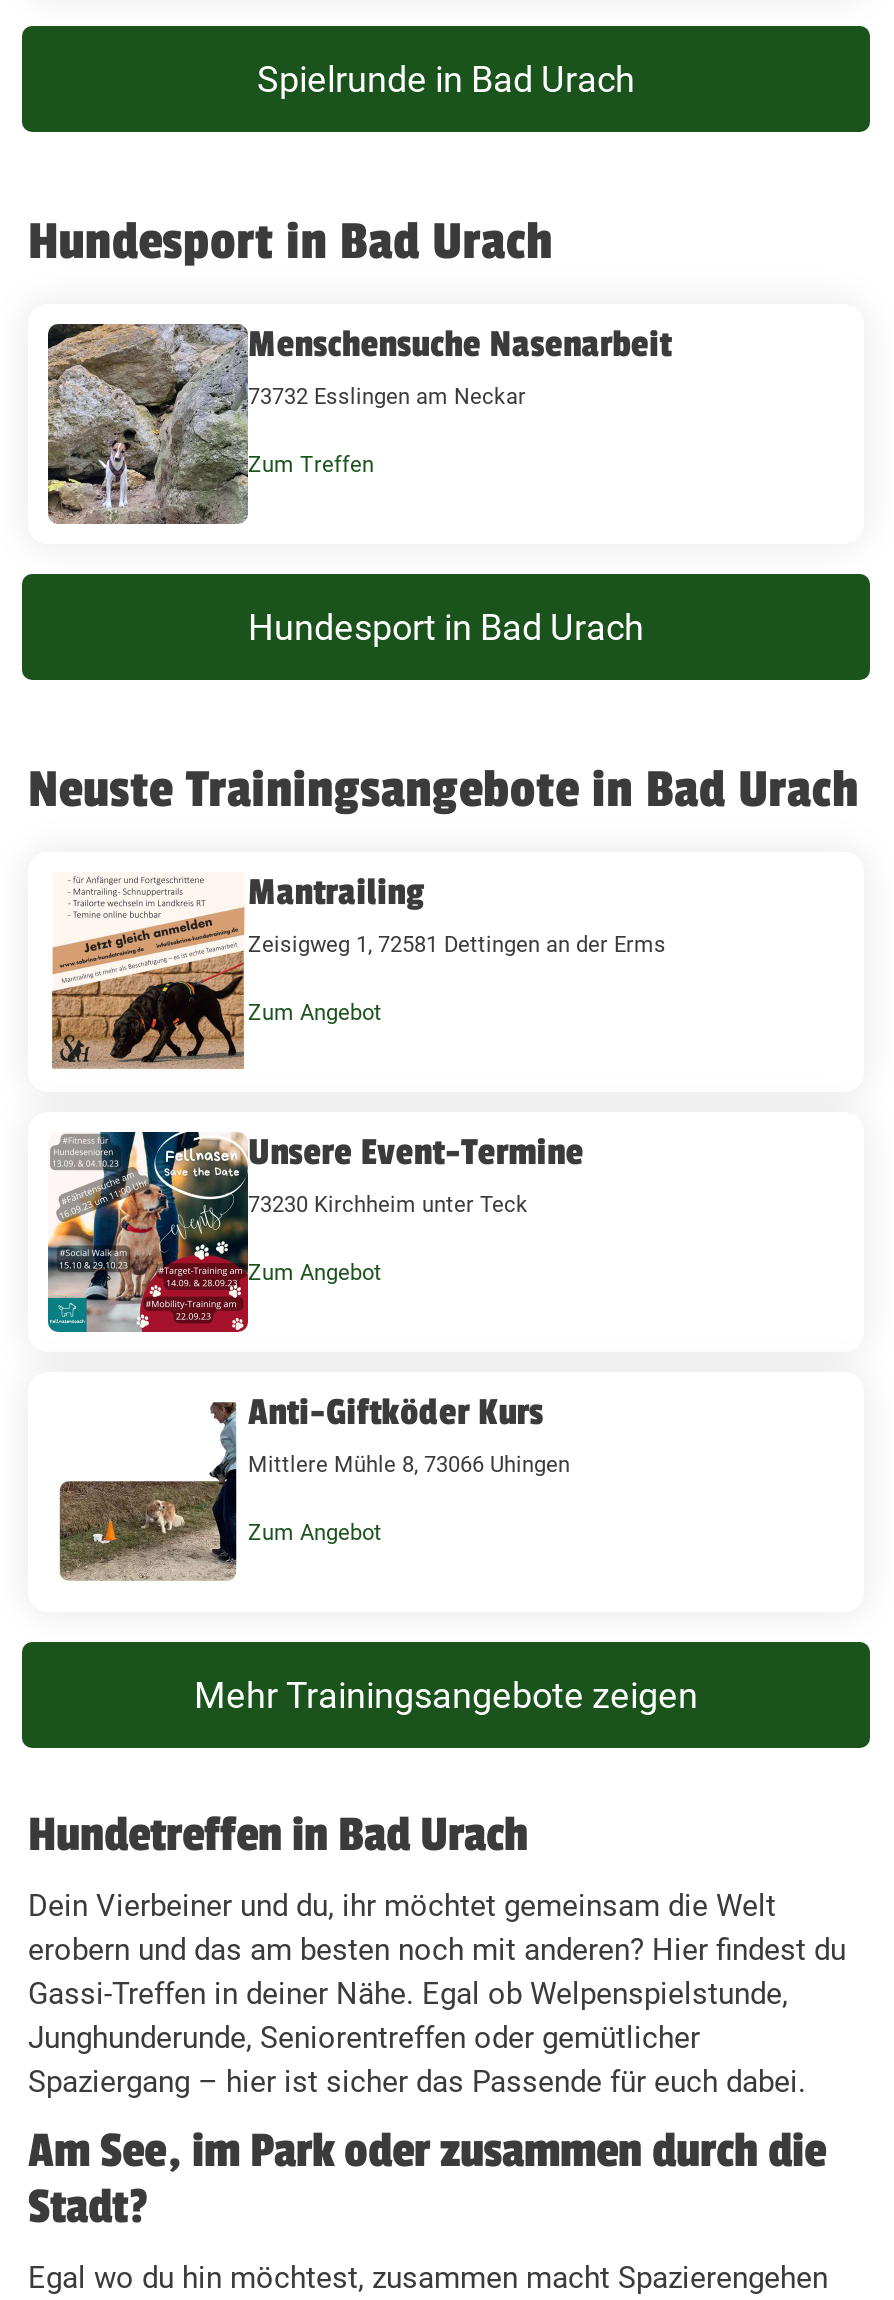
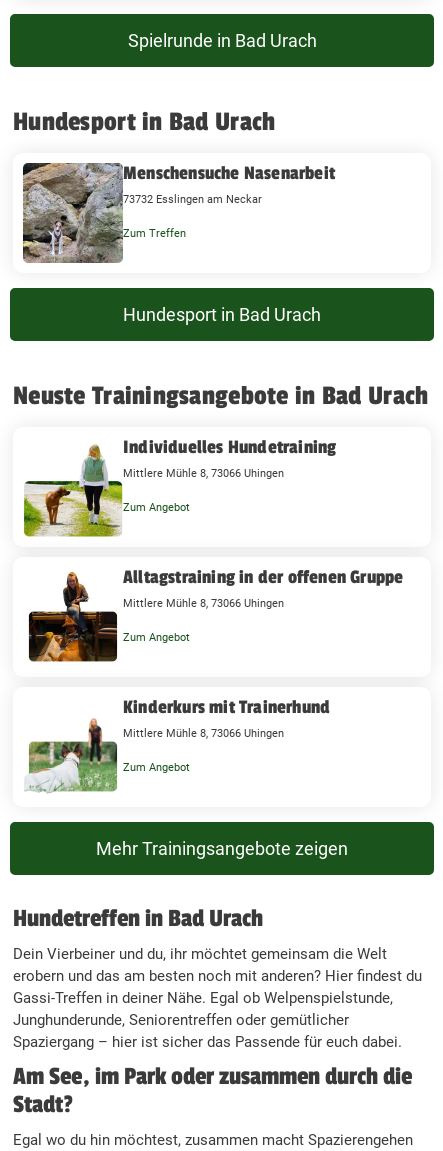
- [image]
- Mantrailing
- Zeisigweg 1, 72581 Dettingen an der Erms
+ [image]
+ Individuelles Hundetraining
+ Mittlere Mühle 8, 73066 Uhingen

- [image]
- Unsere Event-Termine
- 73230 Kirchheim unter Teck
+ [image]
+ Alltagstraining in der offenen Gruppe
+ Mittlere Mühle 8, 73066 Uhingen

- [image]
+ [image]

- Anti-Giftköder Kurs
+ Kinderkurs mit Trainerhund
